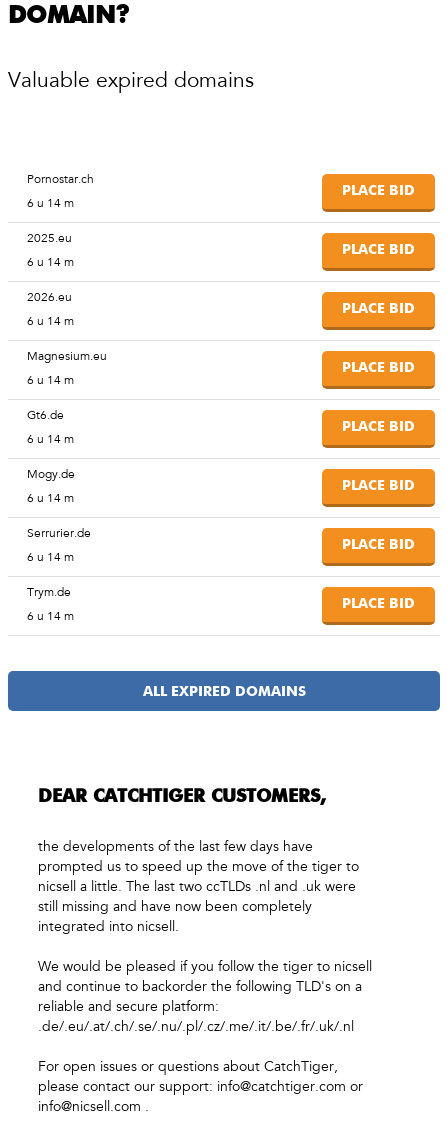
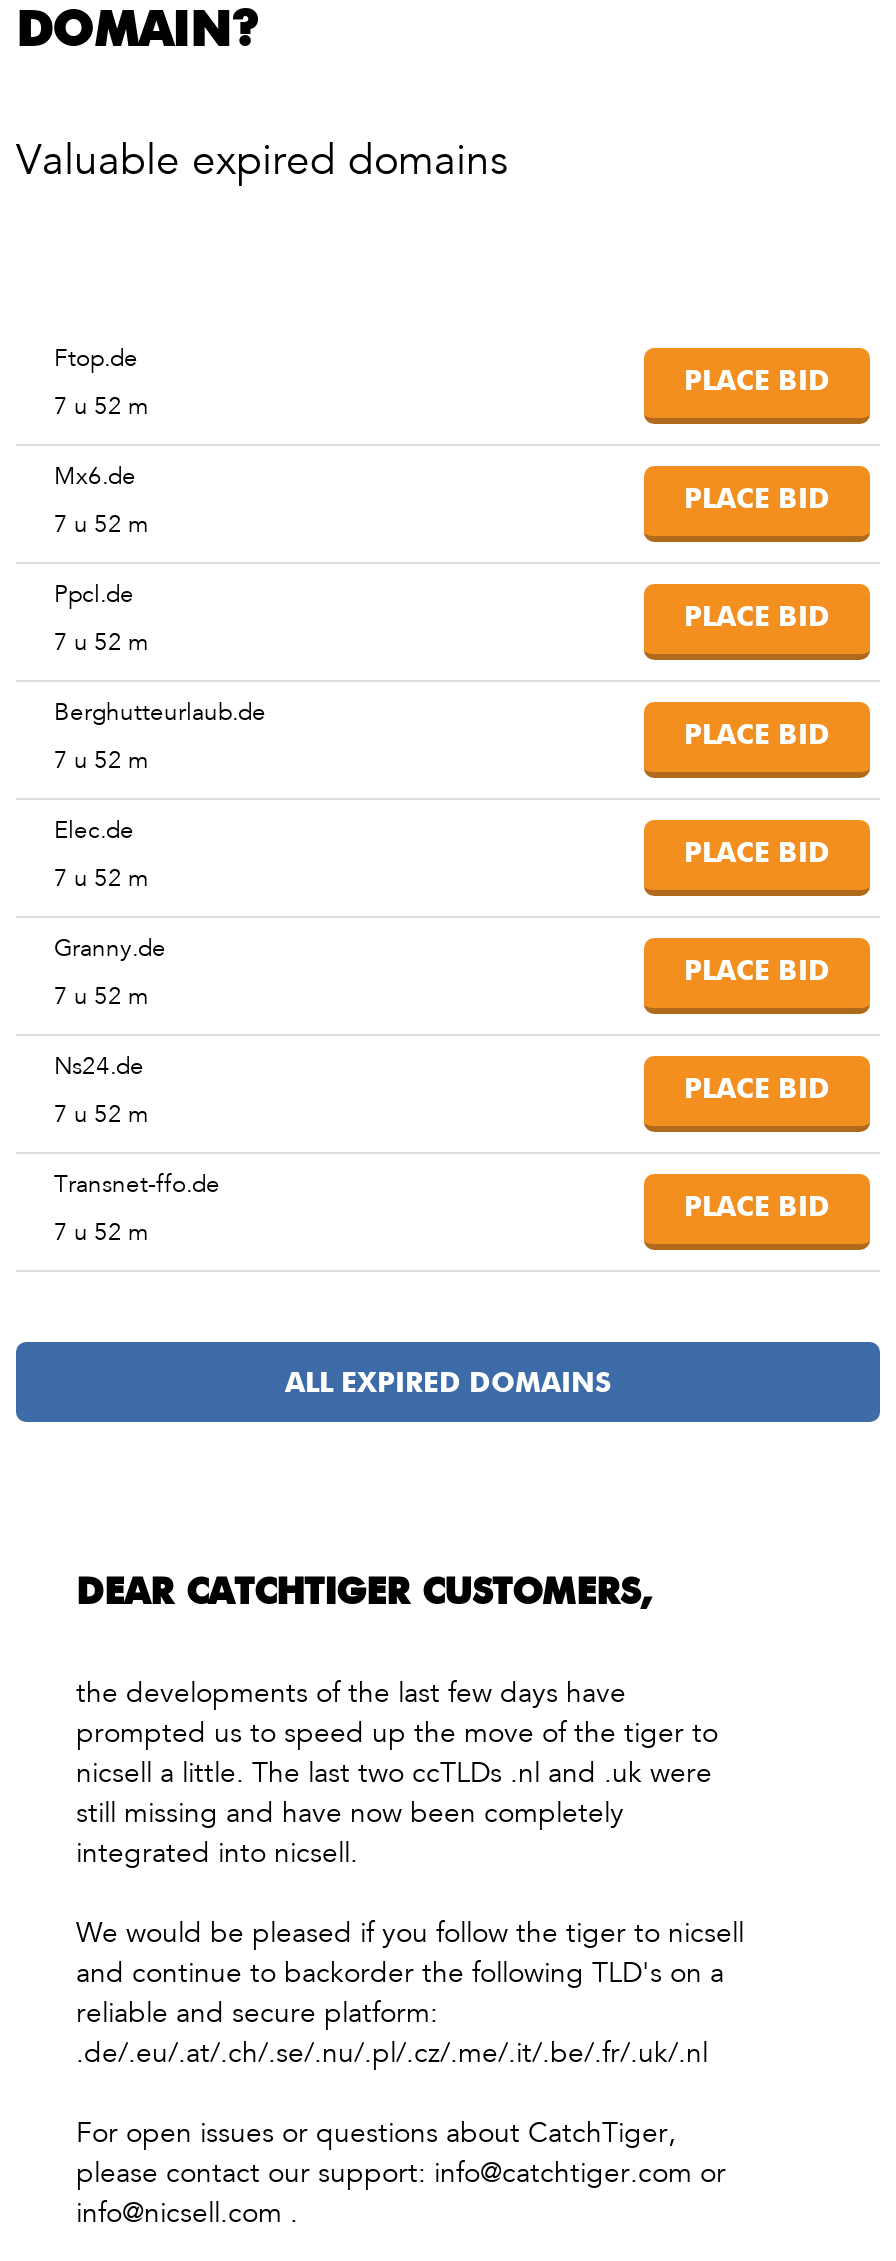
- Pornostar.ch
+ Ftop.de

- 6 u 14 m
+ 7 u 52 m

- 2025.eu
+ Mx6.de

- 6 u 14 m
+ 7 u 52 m

- 2026.eu
+ Ppcl.de

- 6 u 14 m
+ 7 u 52 m

- Magnesium.eu
+ Berghutteurlaub.de

- 6 u 14 m
+ 7 u 52 m

- Gt6.de
+ Elec.de

- 6 u 14 m
+ 7 u 52 m

- Mogy.de
+ Granny.de

- 6 u 14 m
+ 7 u 52 m

- Serrurier.de
+ Ns24.de

- 6 u 14 m
+ 7 u 52 m

- Trym.de
+ Transnet-ffo.de

- 6 u 14 m
+ 7 u 52 m
